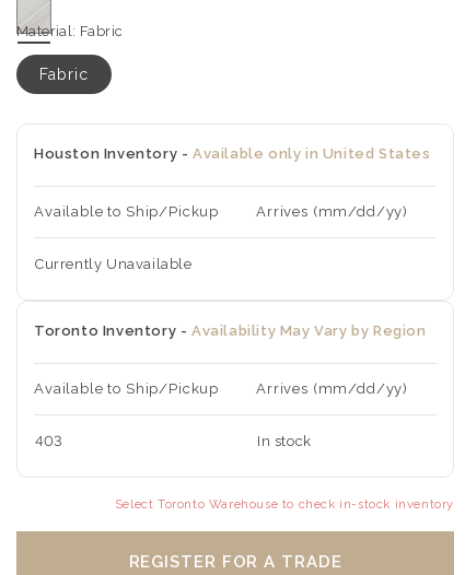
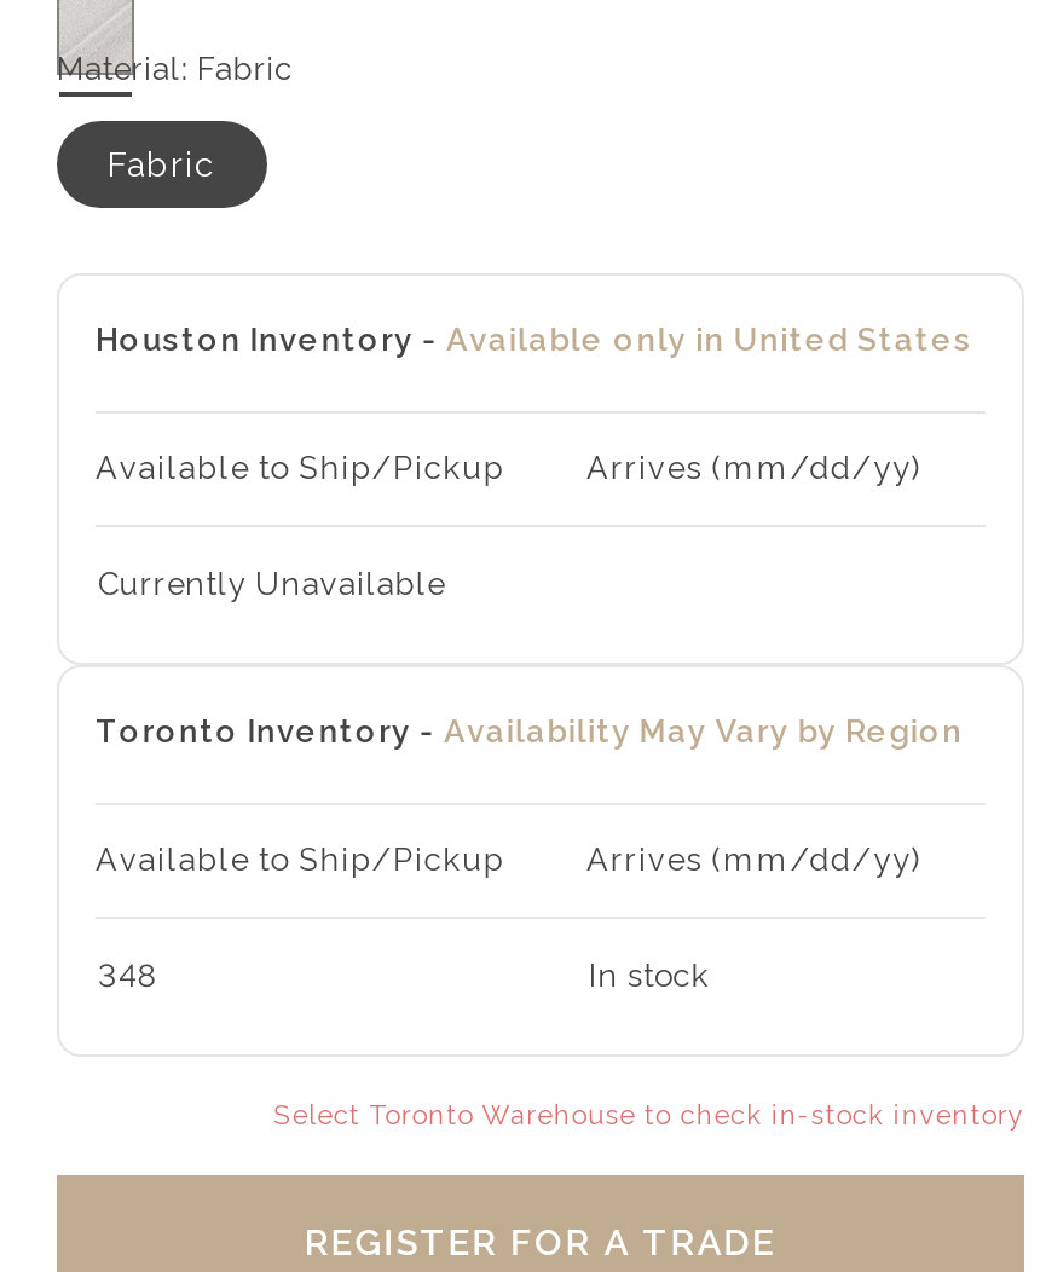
- 403
+ 348
